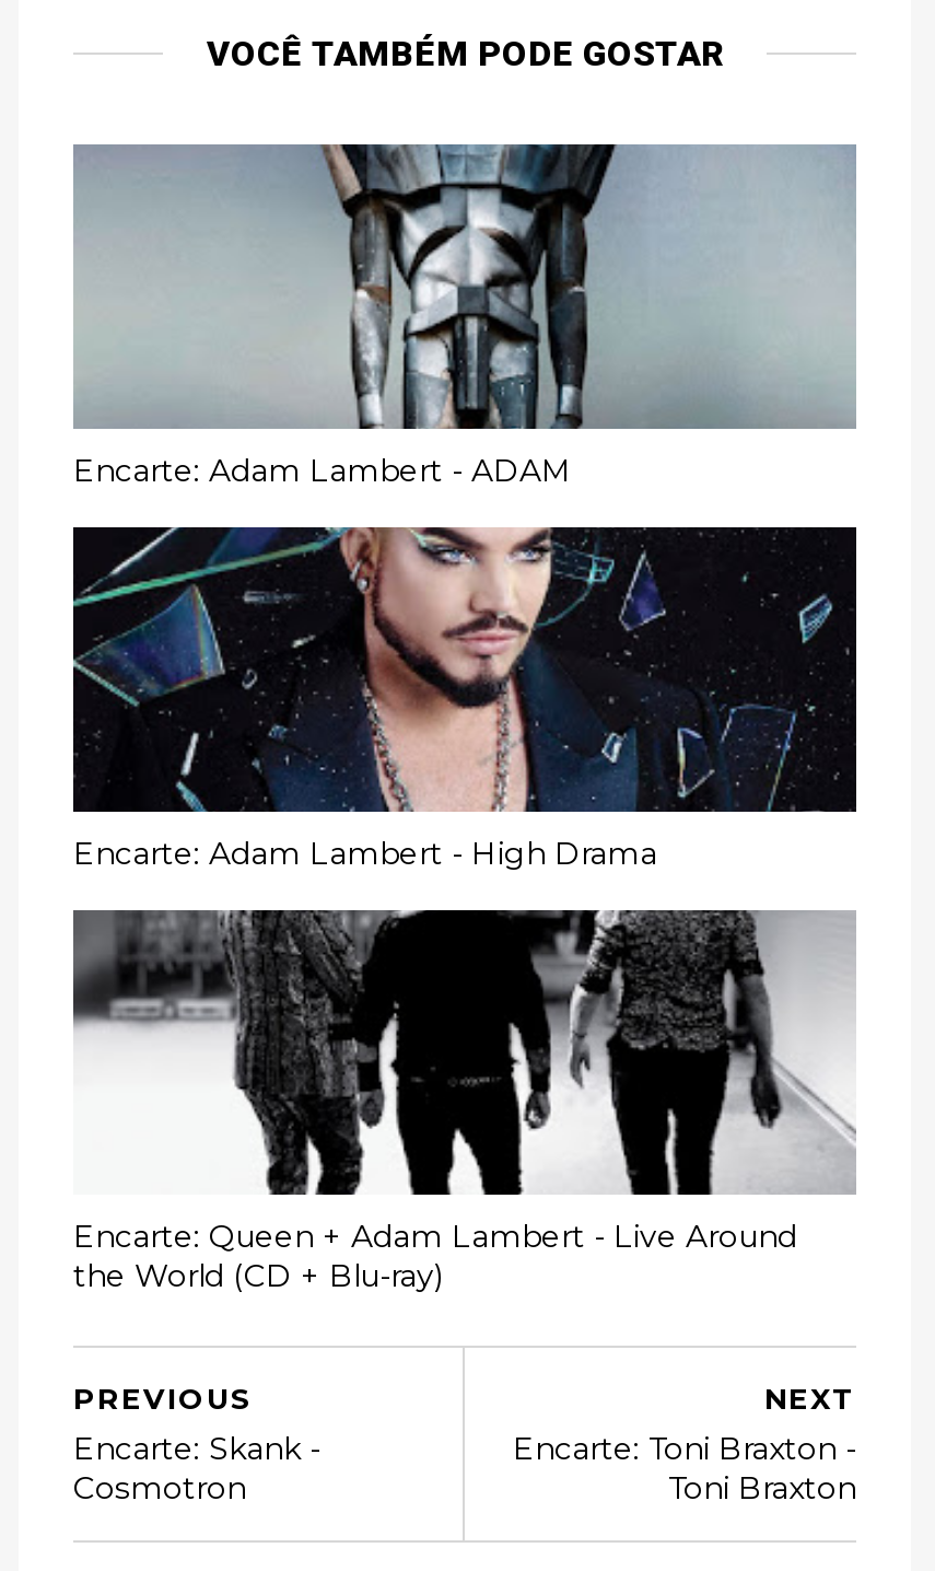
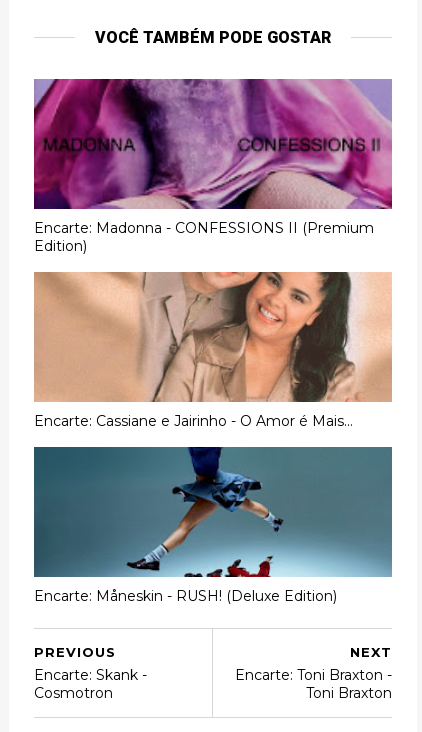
- [image]
- Encarte: Adam Lambert - ADAM
+ [image]
+ Encarte: Madonna - CONFESSIONS II (Premium
+ Edition)

- [image]
- Encarte: Adam Lambert - High Drama
+ [image]
+ Encarte: Cassiane e Jairinho - O Amor é Mais...

- [image]
- Encarte: Queen + Adam Lambert - Live Around
- the World (CD + Blu-ray)
+ [image]
+ Encarte: Måneskin - RUSH! (Deluxe Edition)
